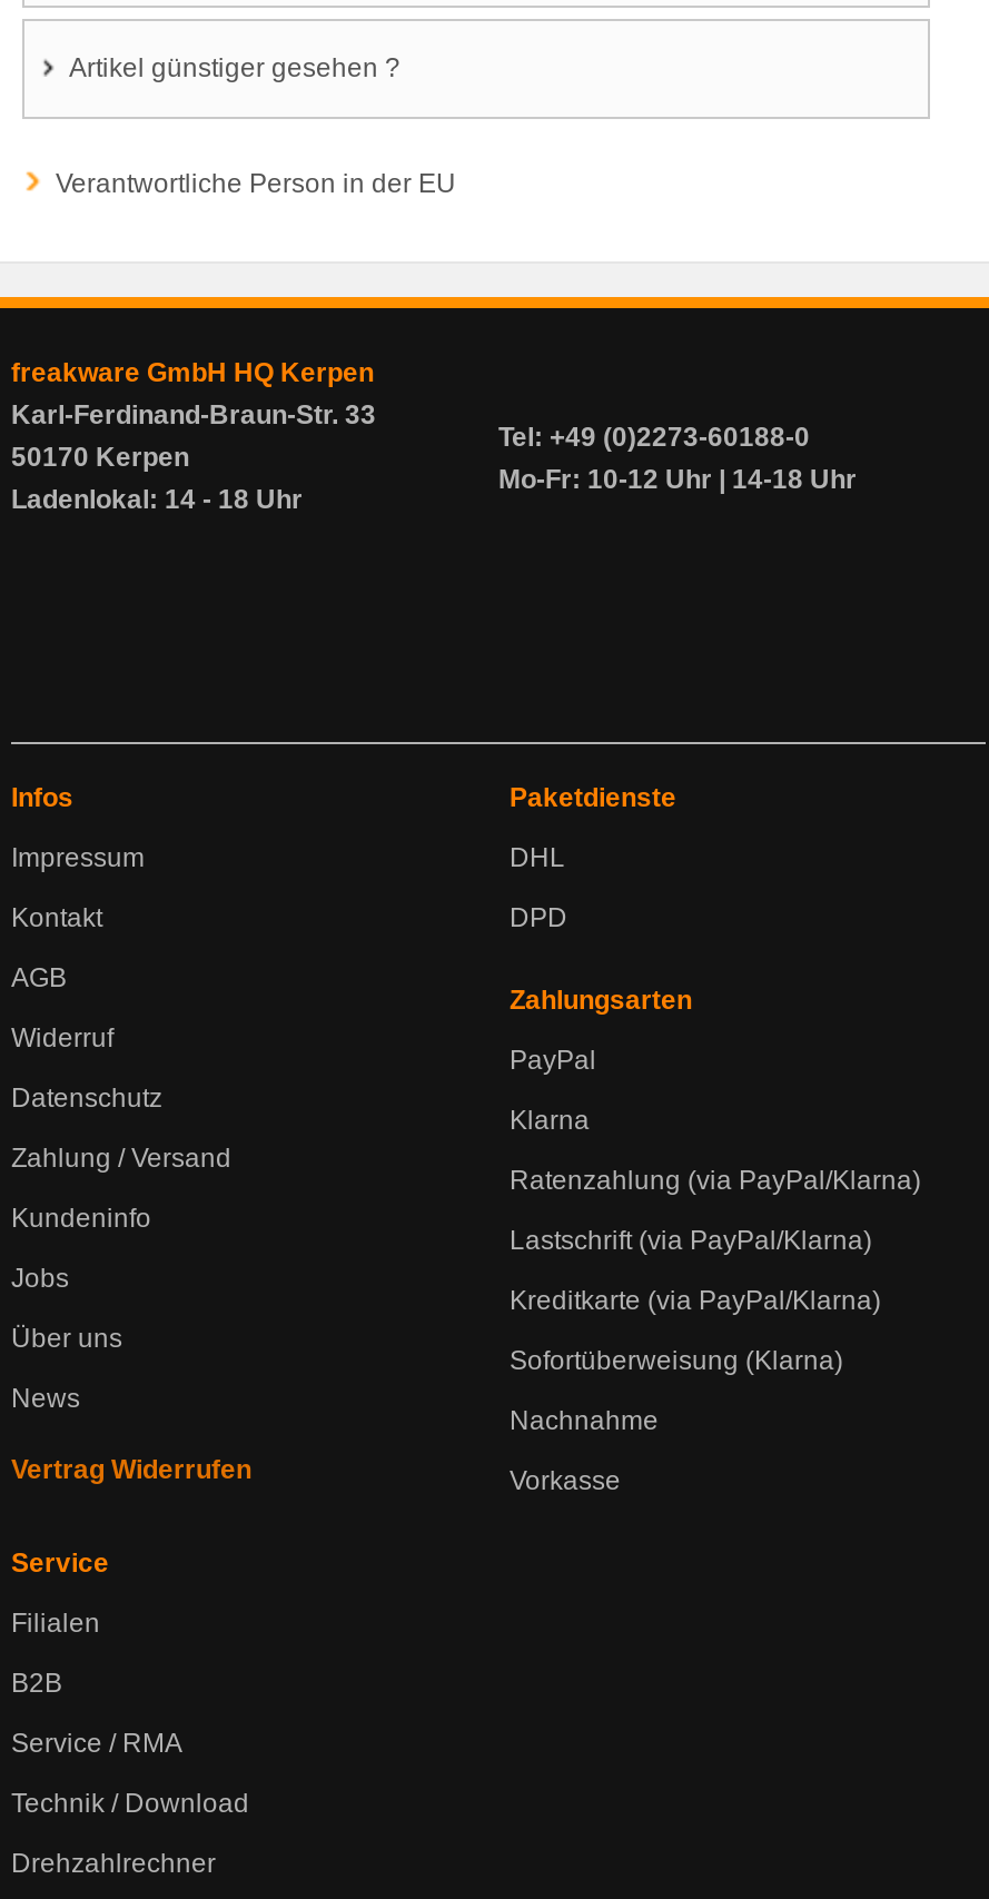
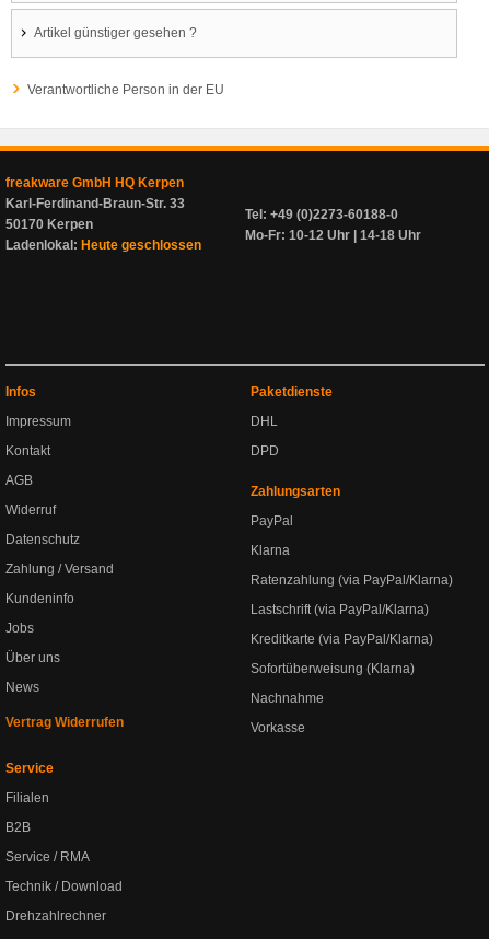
- Ladenlokal: 14 - 18 Uhr
+ Ladenlokal: Heute geschlossen
